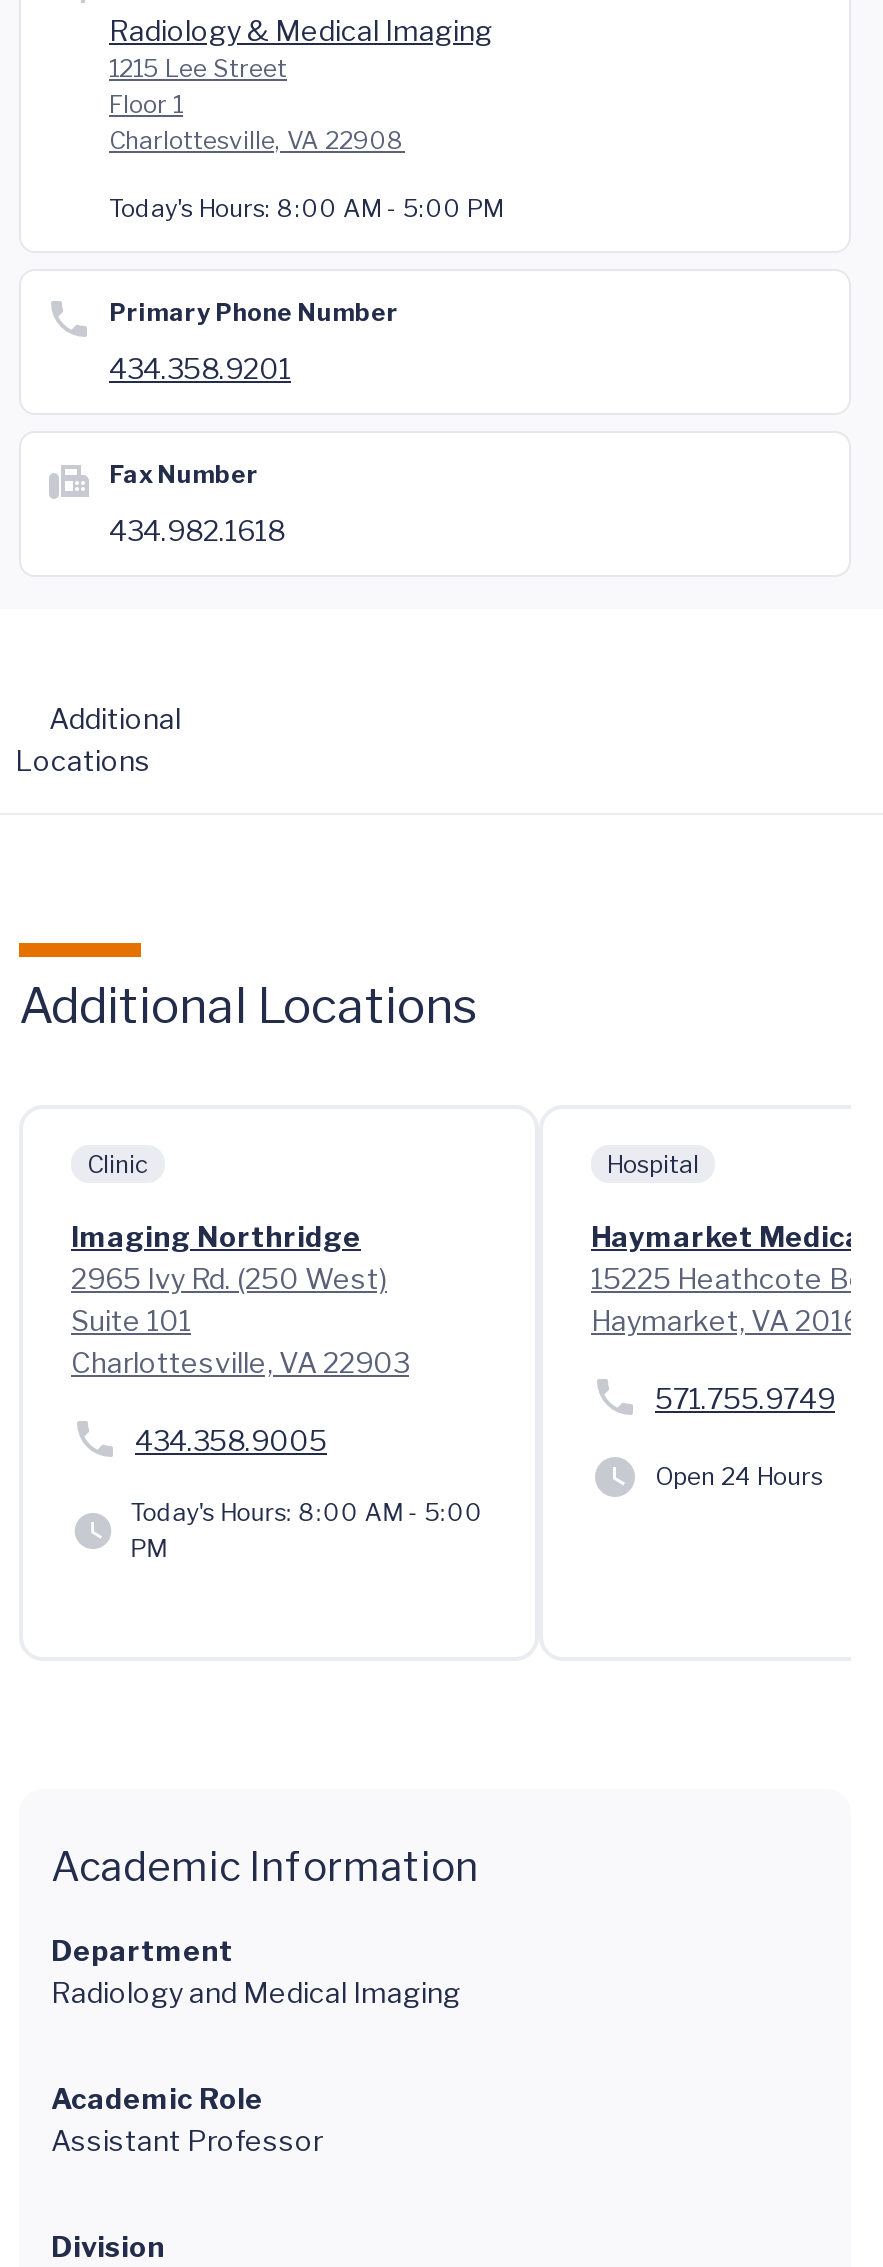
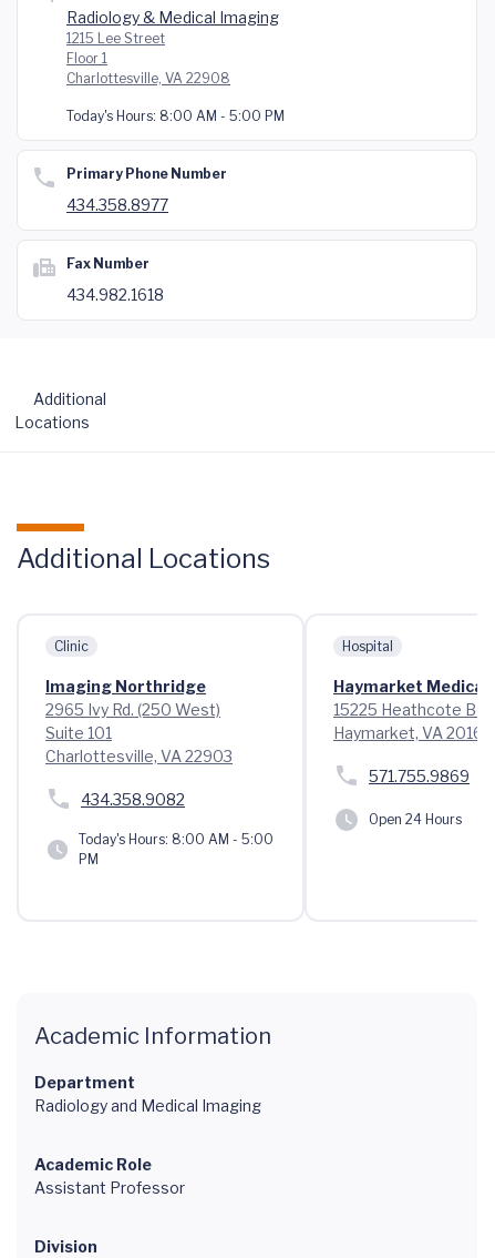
- 434.358.9201
+ 434.358.8977

- 571.755.9749
+ 571.755.9869

- 434.358.9005
+ 434.358.9082
